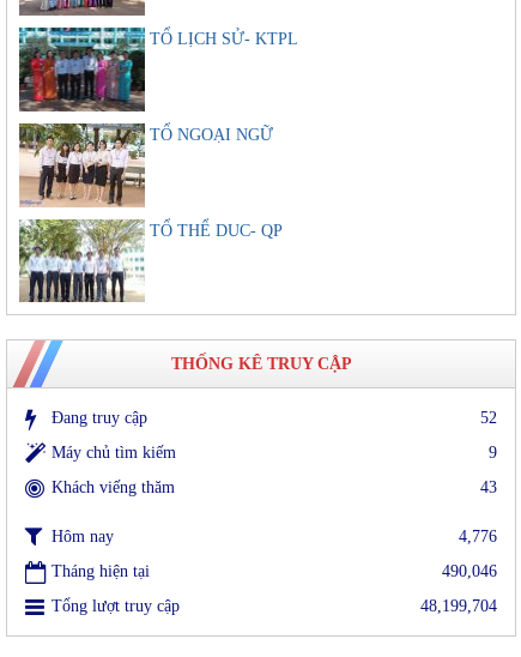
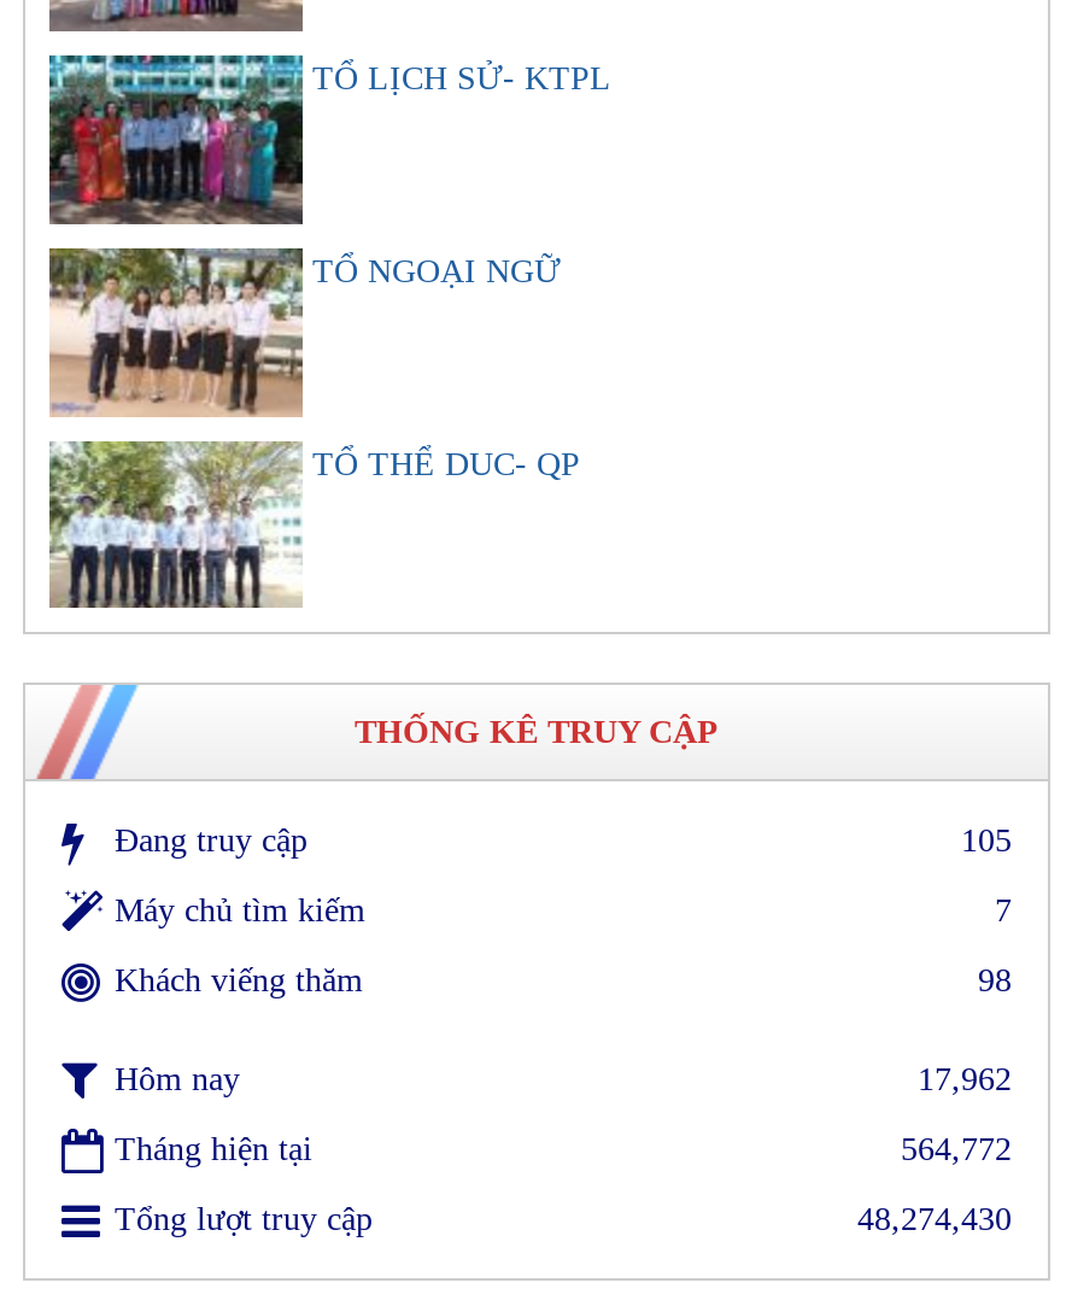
- 52
+ 105

- 9
+ 7

- 43
+ 98

- 4,776
+ 17,962

- 490,046
+ 564,772

- 48,199,704
+ 48,274,430
